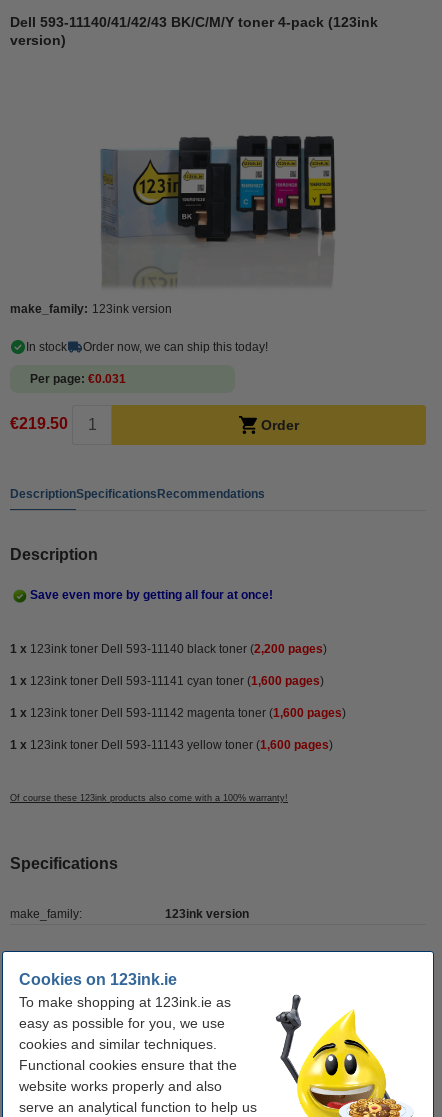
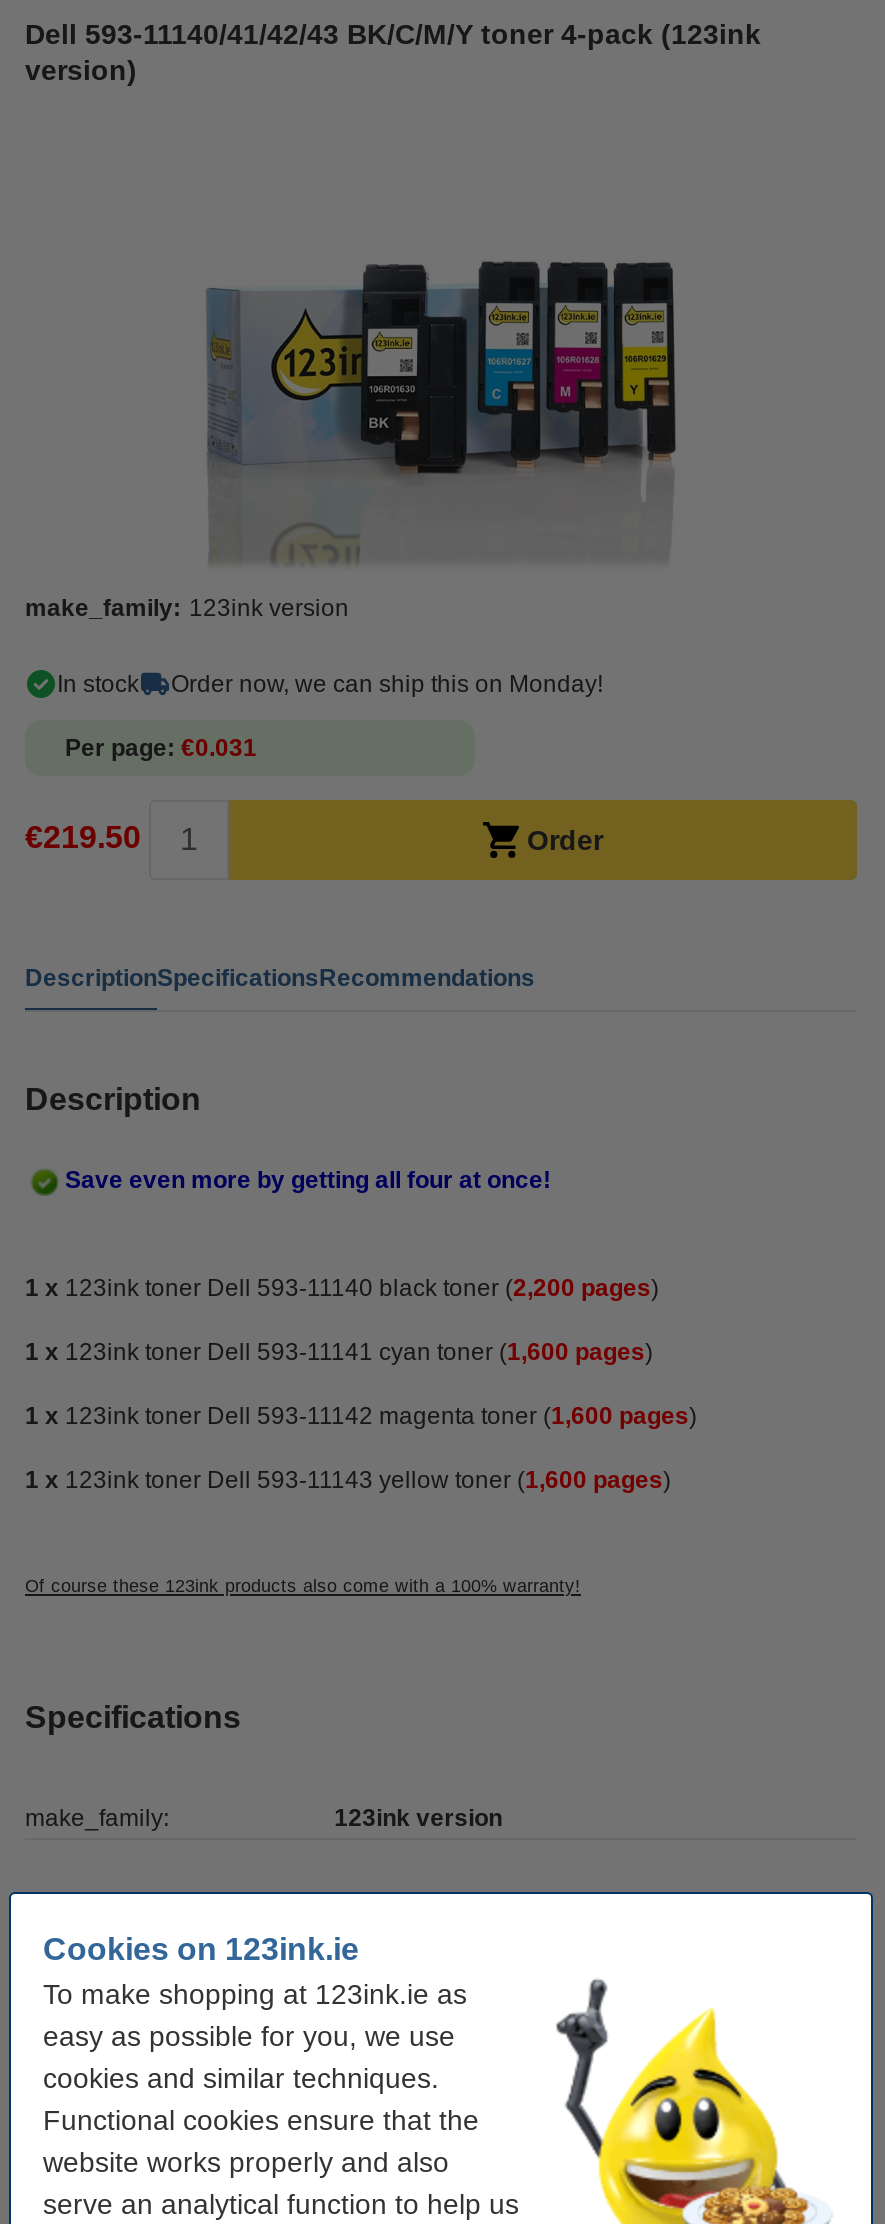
- Order now, we can ship this today!
+ Order now, we can ship this on Monday!
